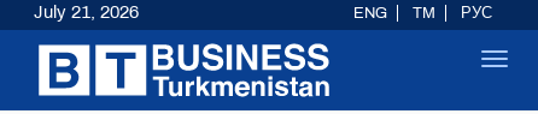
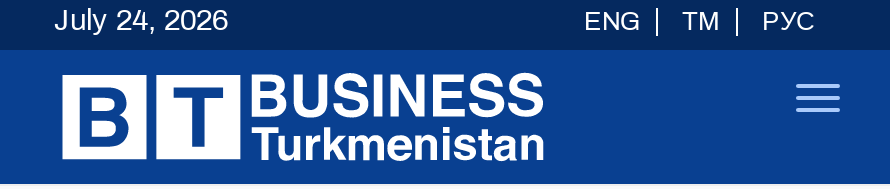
- July 21, 2026
+ July 24, 2026
